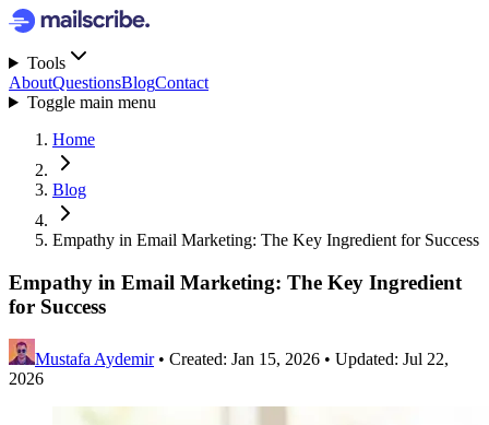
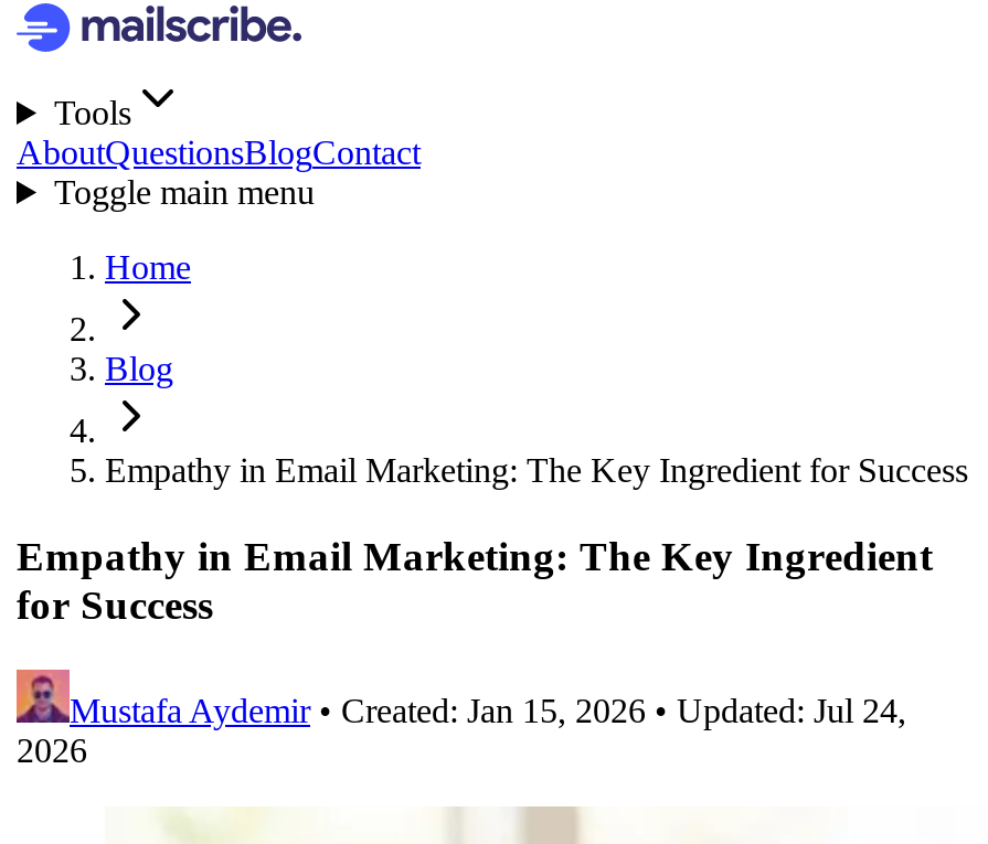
- Mustafa Aydemir • Created: Jan 15, 2026 • Updated: Jul 22,
+ Mustafa Aydemir • Created: Jan 15, 2026 • Updated: Jul 24,
